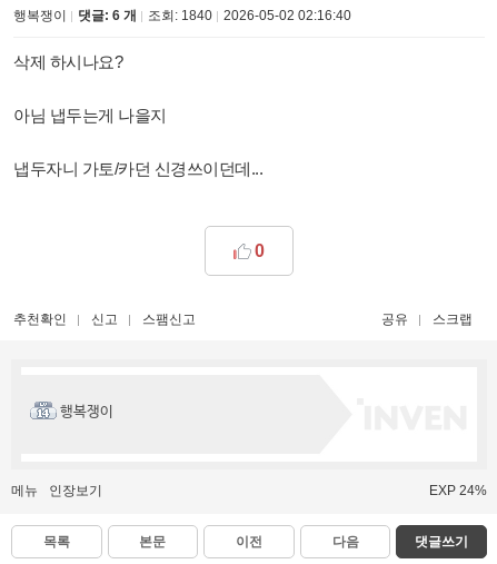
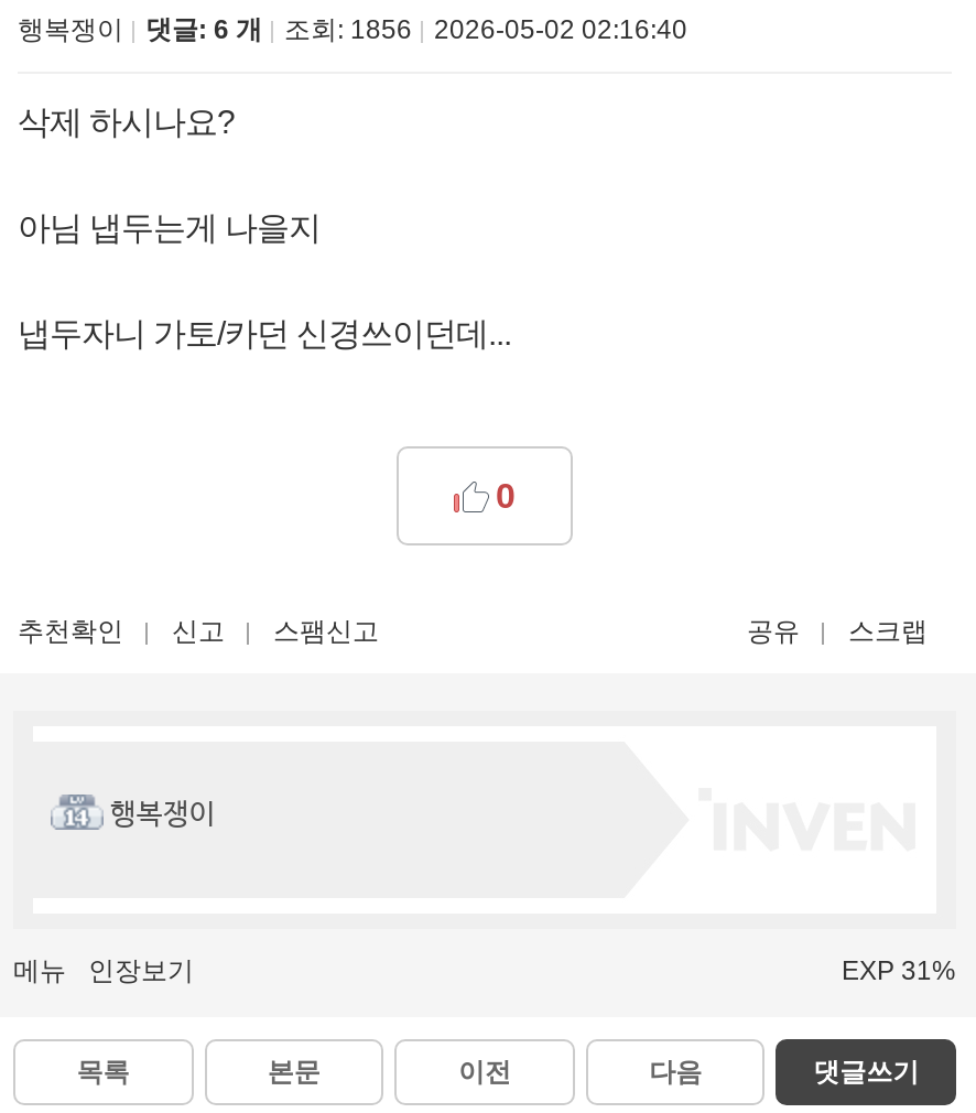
- 행복쟁이 댓글: 6 개 조회: 1840 2026-05-02 02:16:40
+ 행복쟁이 댓글: 6 개 조회: 1856 2026-05-02 02:16:40

- EXP 24%
+ EXP 31%
